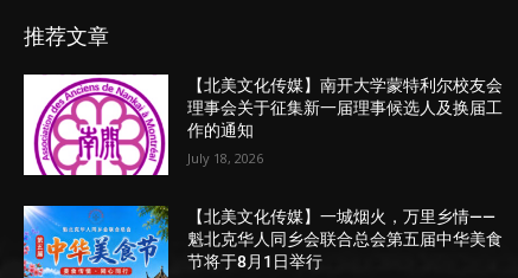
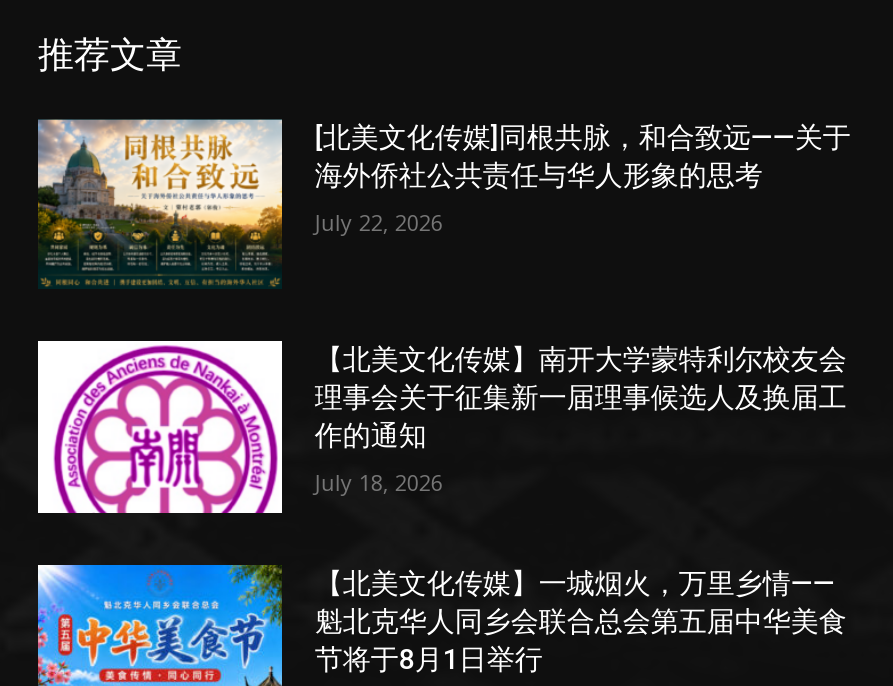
+ [image]
+ [北美文化传媒]同根共脉，和合致远——关于
+ 海外侨社公共责任与华人形象的思考
+ July 22, 2026
